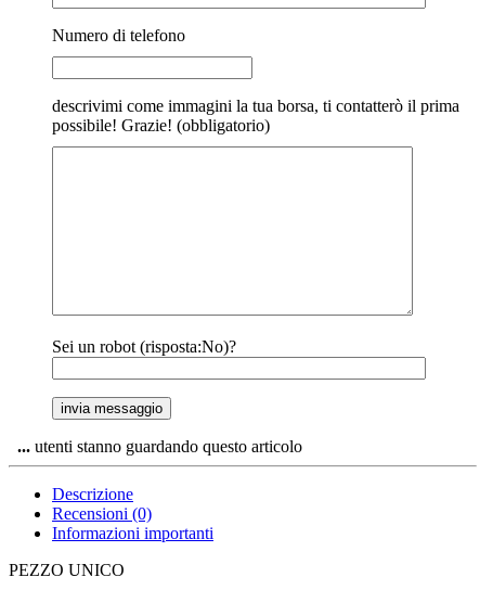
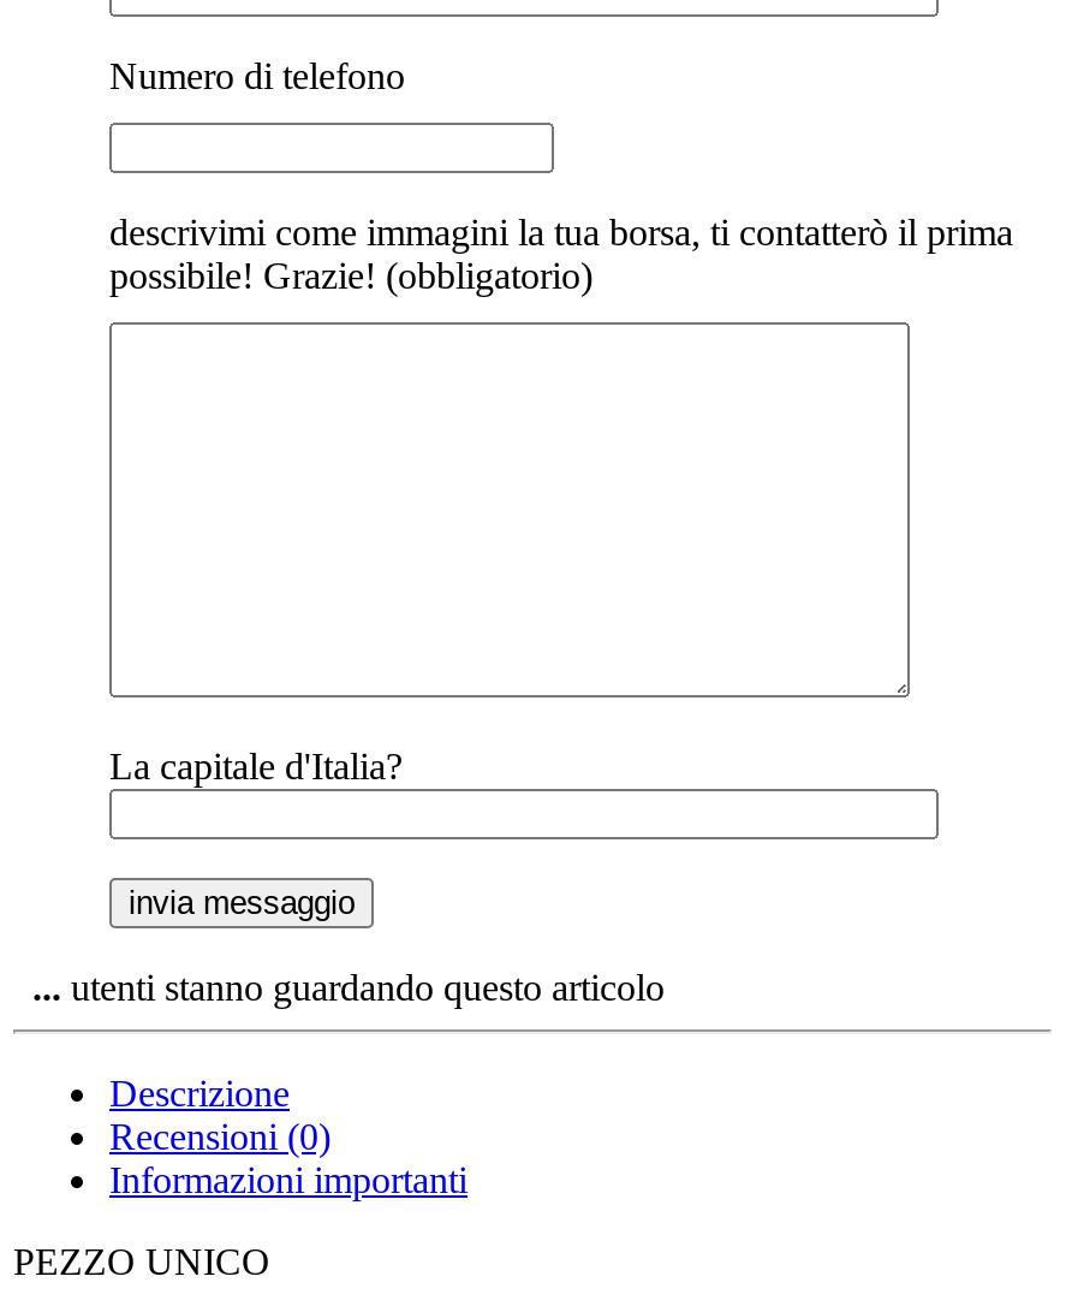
- Sei un robot (risposta:No)?
+ La capitale d'Italia?
